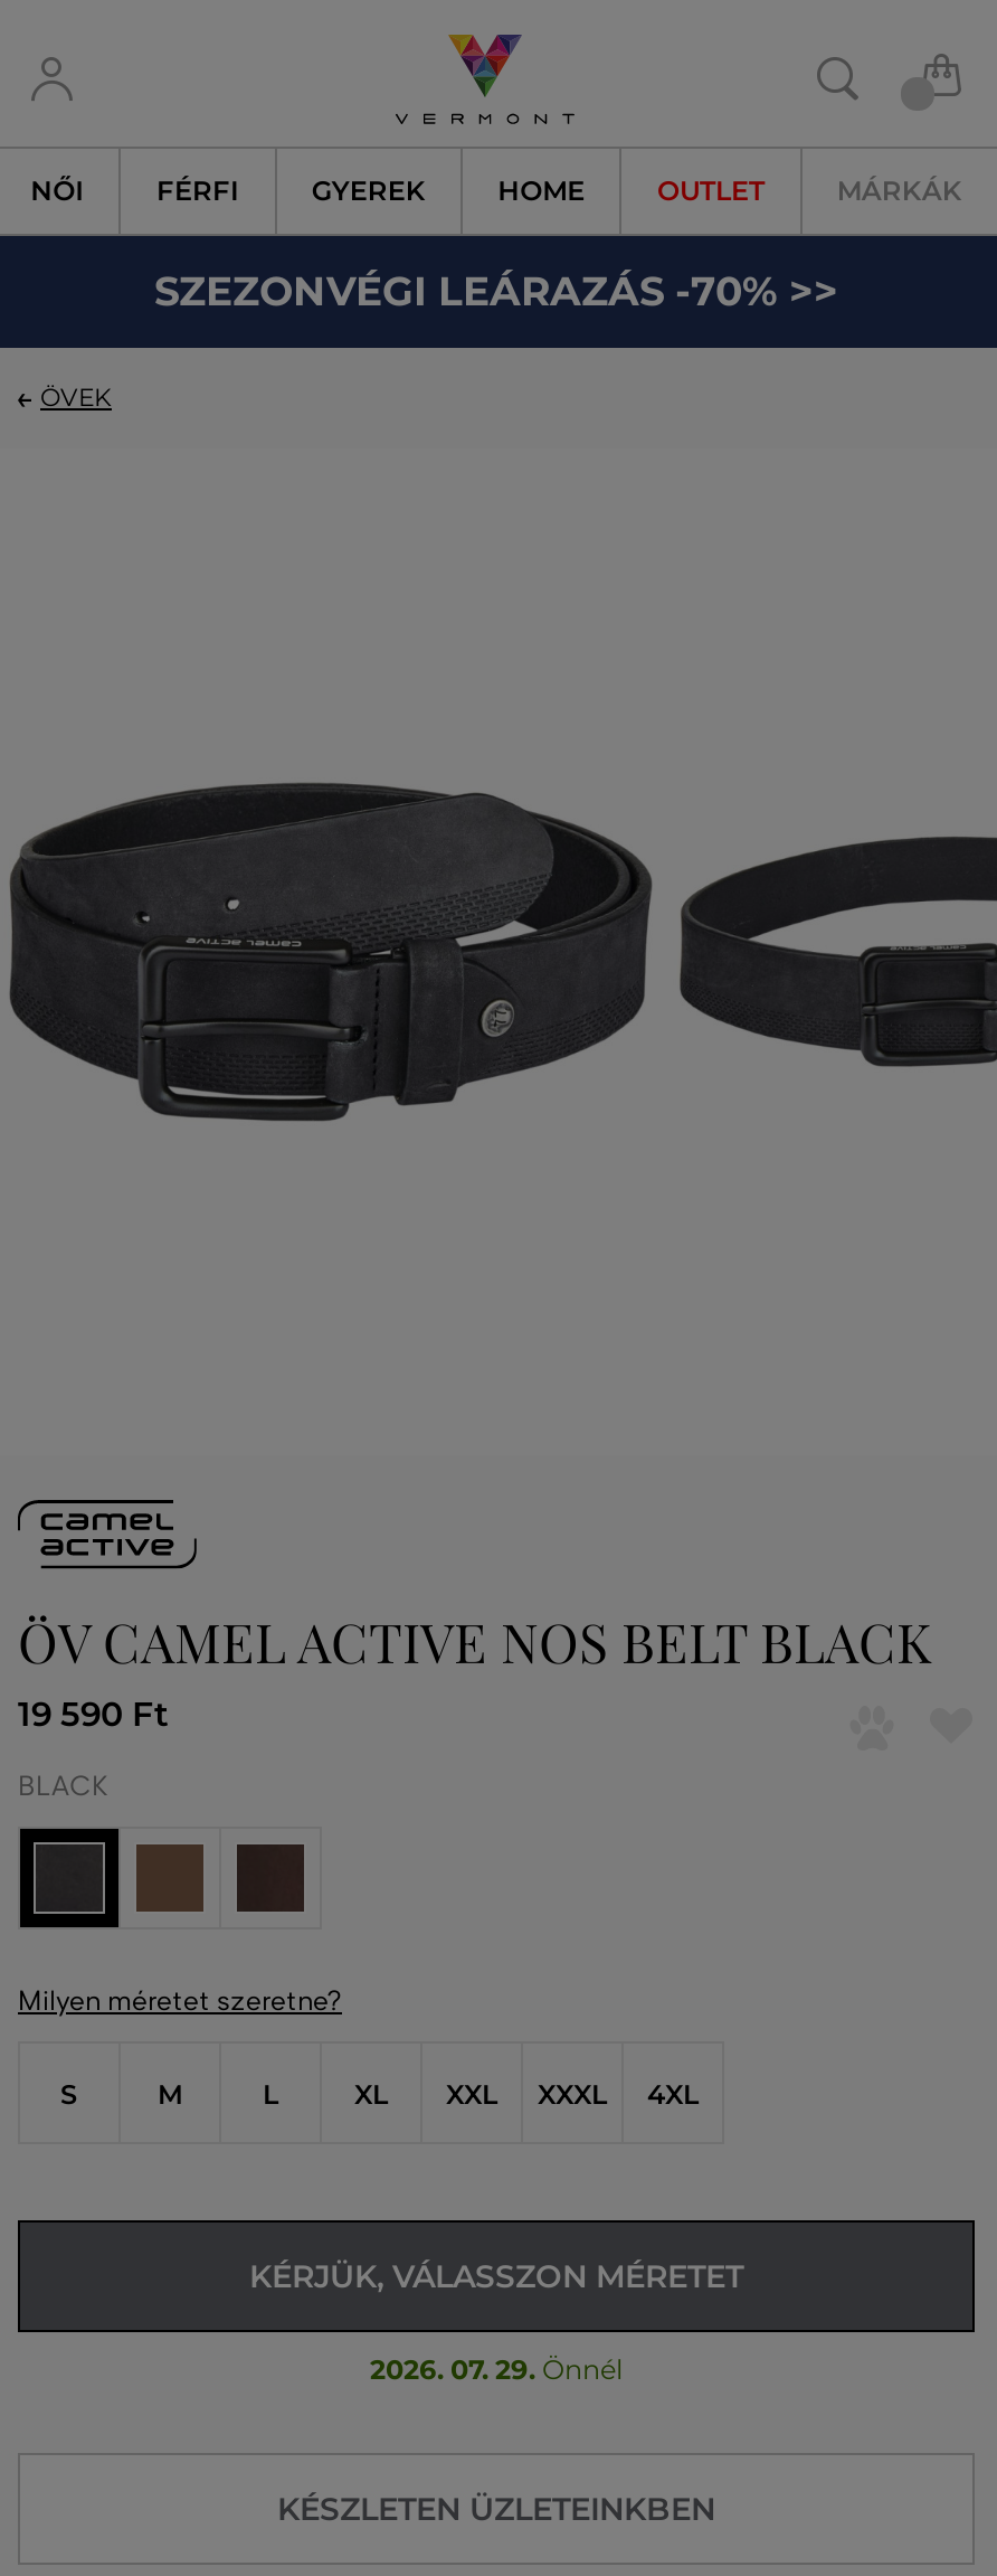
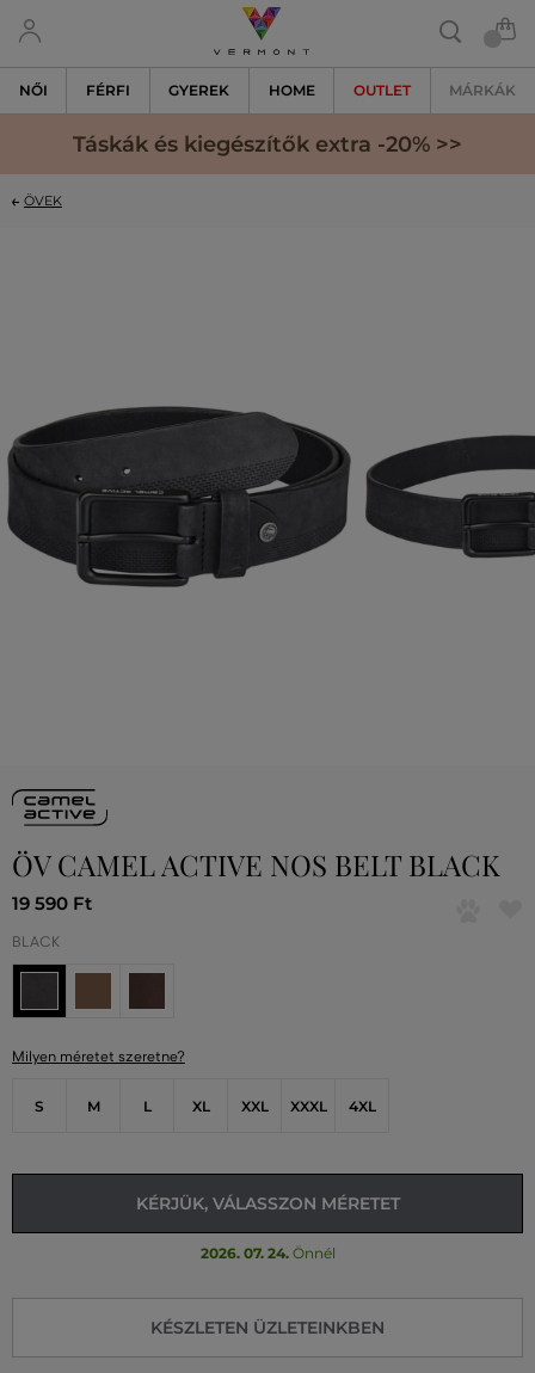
- SZEZONVÉGI LEÁRAZÁS -70% >>
+ Táskák és kiegészítők extra -20% >>

- 2026. 07. 29. Önnél
+ 2026. 07. 24. Önnél
